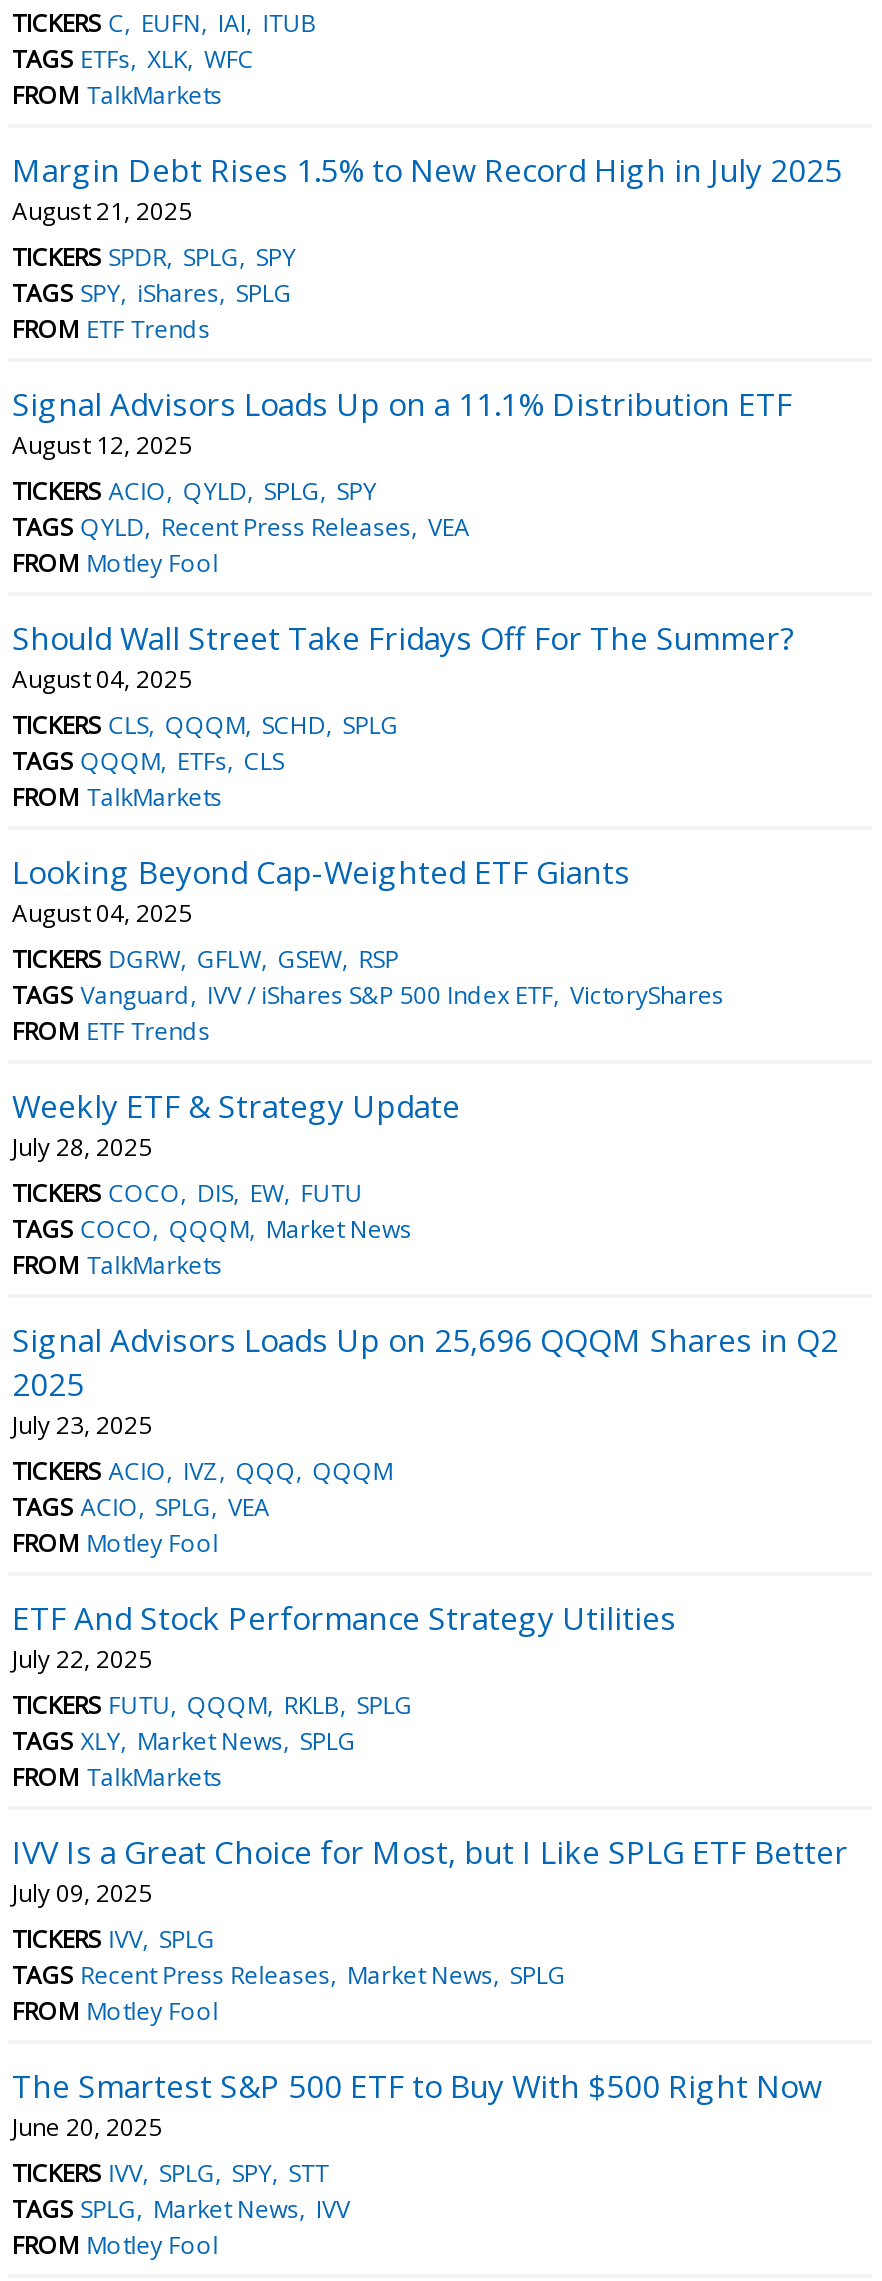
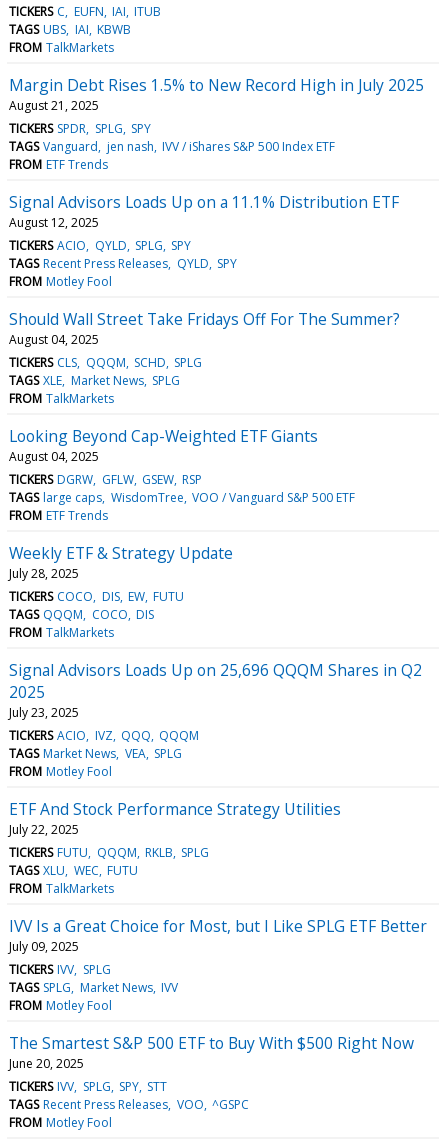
- TAGS ETFs XLK WFC
+ TAGS UBS IAI KBWB

- TAGS SPY iShares SPLG
+ TAGS Vanguard jen nash IVV / iShares S&P 500 Index ETF

- TAGS QYLD Recent Press Releases VEA
+ TAGS Recent Press Releases QYLD SPY

- TAGS QQQM ETFs CLS
+ TAGS XLE Market News SPLG

- TAGS Vanguard IVV / iShares S&P 500 Index ETF VictoryShares
+ TAGS large caps WisdomTree VOO / Vanguard S&P 500 ETF

- TAGS COCO QQQM Market News
+ TAGS QQQM COCO DIS

- TAGS ACIO SPLG VEA
+ TAGS Market News VEA SPLG

- TAGS XLY Market News SPLG
+ TAGS XLU WEC FUTU

- TAGS Recent Press Releases Market News SPLG

moved up: TAGS SPLG Market News IVV

+ TAGS Recent Press Releases VOO ^GSPC
